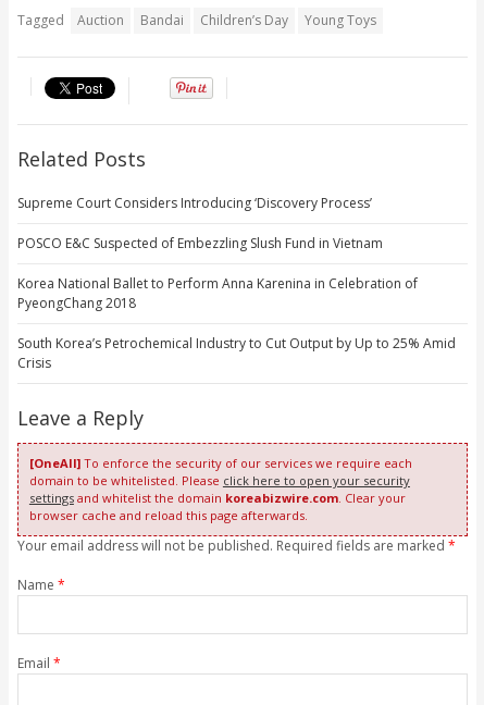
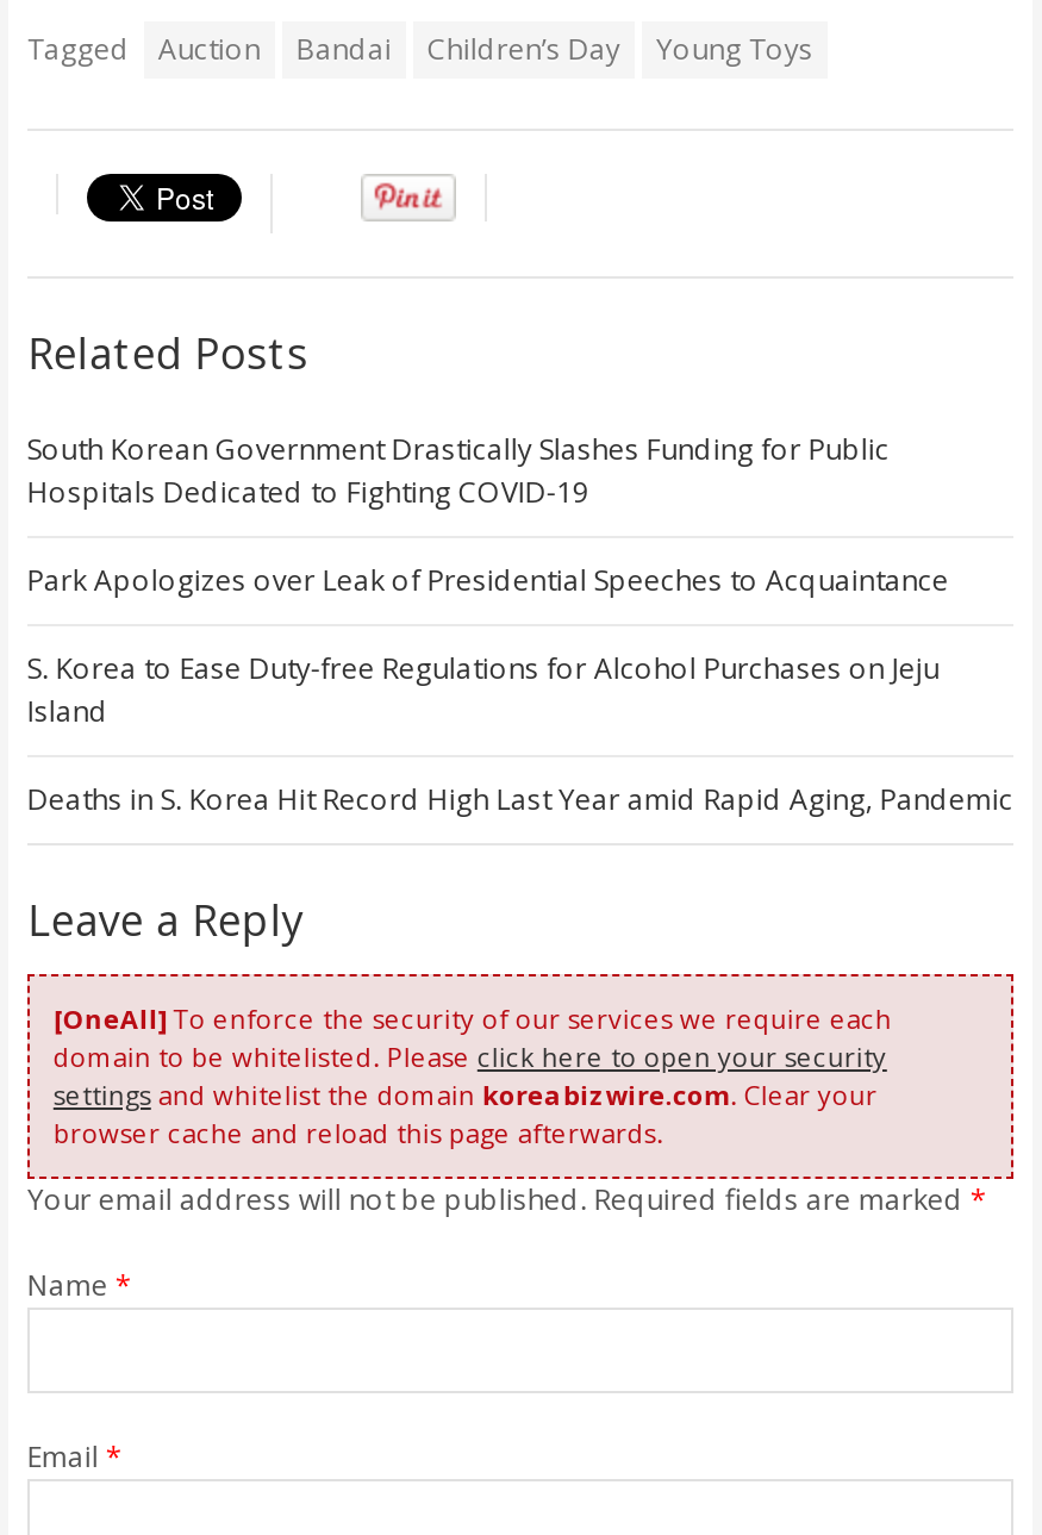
- Supreme Court Considers Introducing ‘Discovery Process’
+ South Korean Government Drastically Slashes Funding for Public
+ Hospitals Dedicated to Fighting COVID-19

- POSCO E&C Suspected of Embezzling Slush Fund in Vietnam
+ Park Apologizes over Leak of Presidential Speeches to Acquaintance

- Korea National Ballet to Perform Anna Karenina in Celebration of
- PyeongChang 2018
+ S. Korea to Ease Duty-free Regulations for Alcohol Purchases on Jeju
+ Island

- South Korea’s Petrochemical Industry to Cut Output by Up to 25% Amid
- Crisis
+ Deaths in S. Korea Hit Record High Last Year amid Rapid Aging, Pandemic
